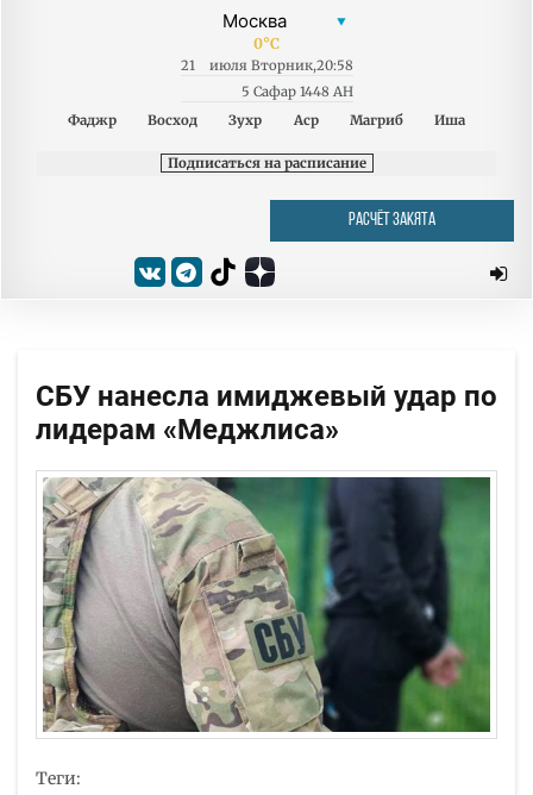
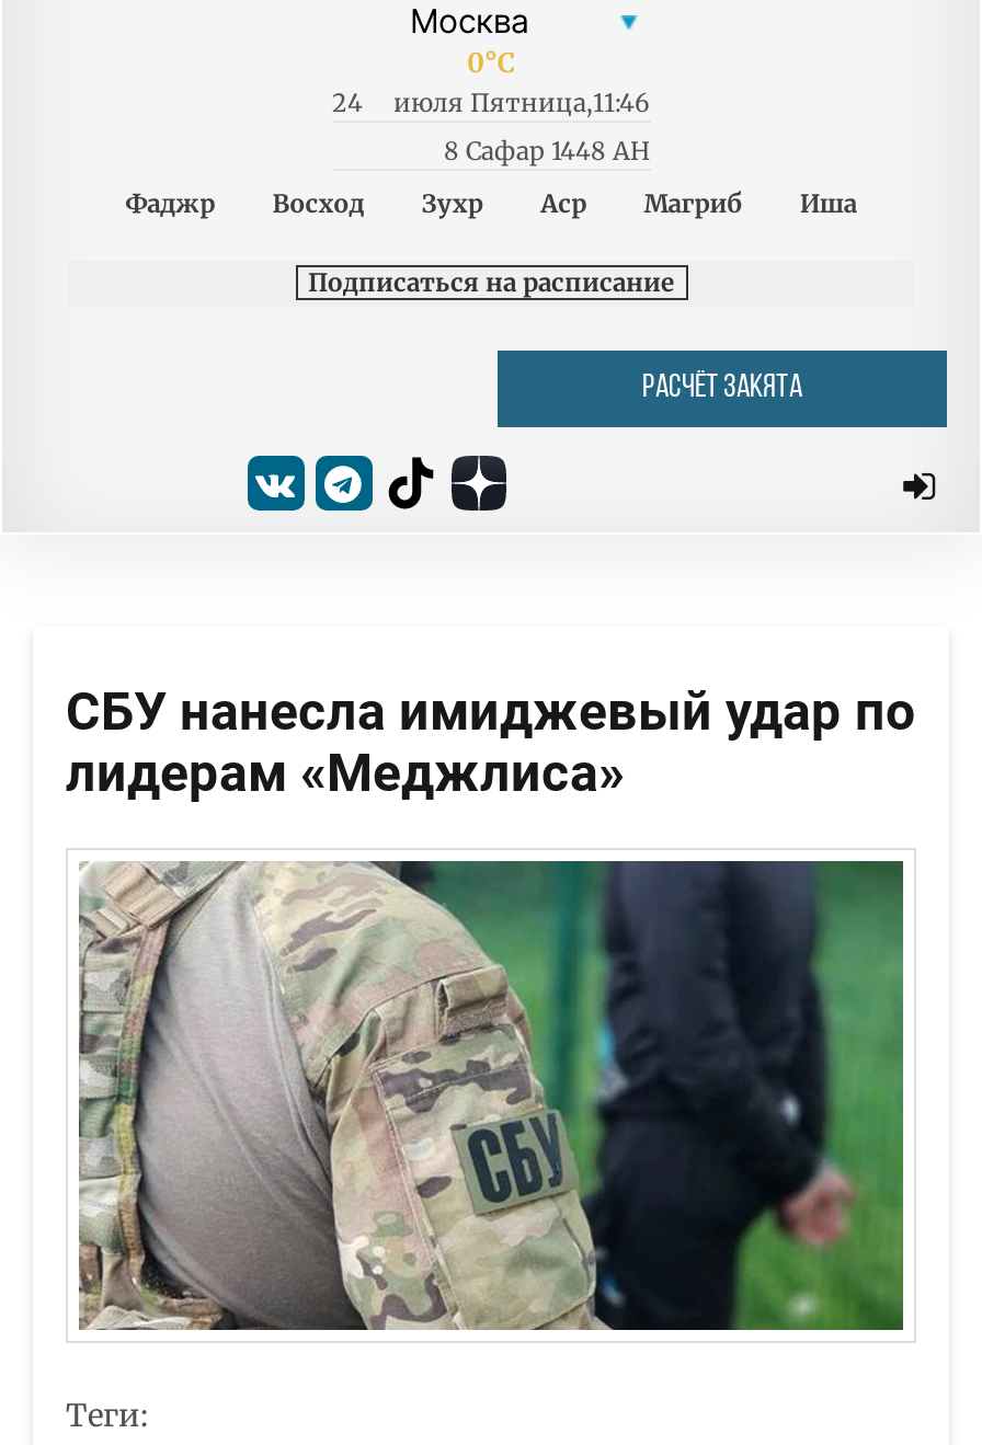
- 21
+ 24

- июля Вторник,20:58
+ июля Пятница,11:46

- 5 Сафар 1448 AH
+ 8 Сафар 1448 AH
